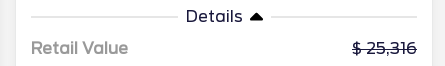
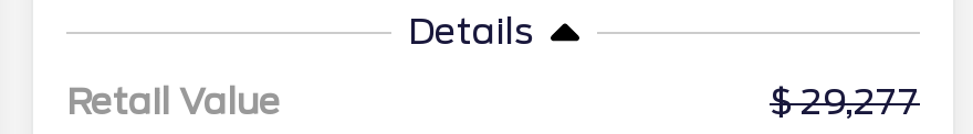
- 25,316
+ 29,277
